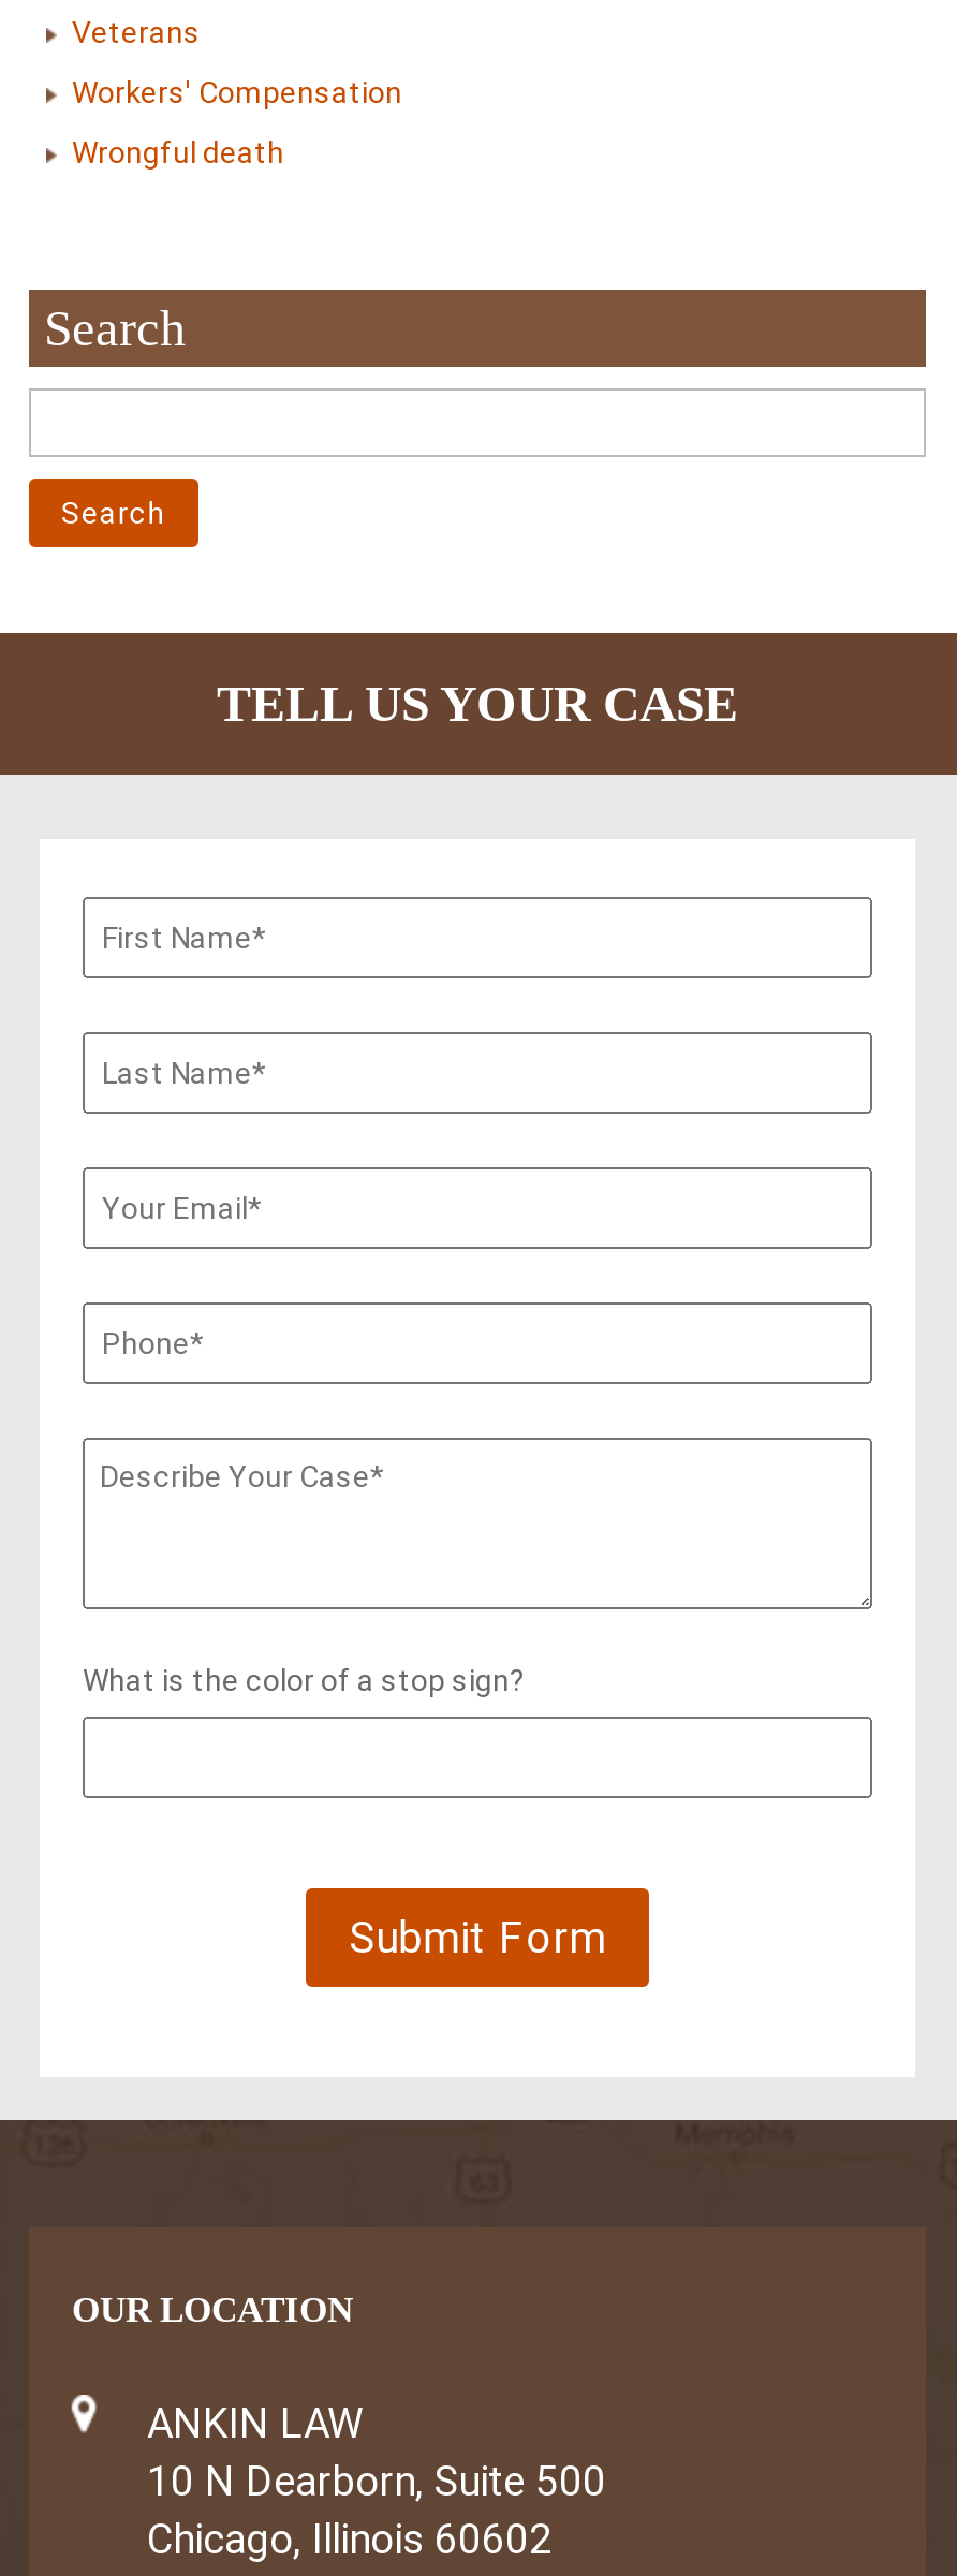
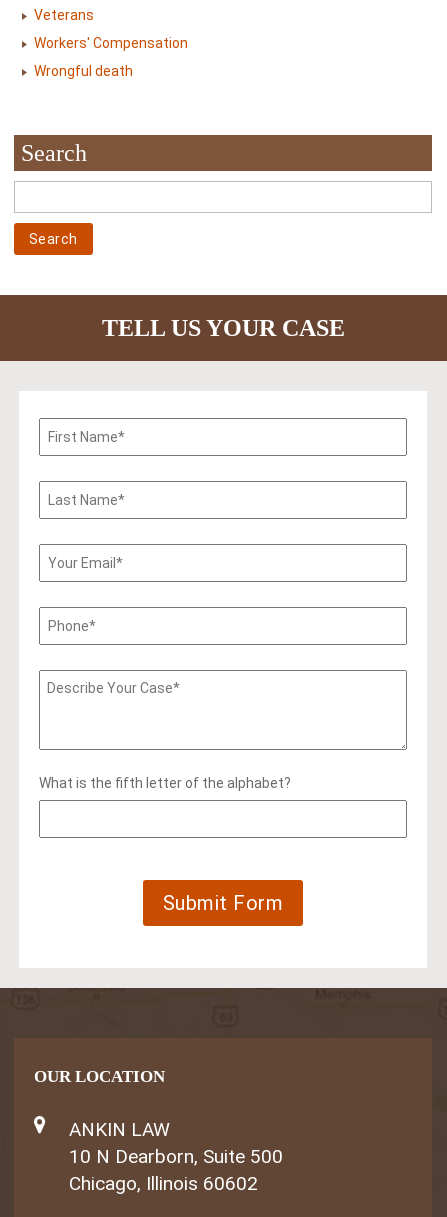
- What is the color of a stop sign?
+ What is the fifth letter of the alphabet?
